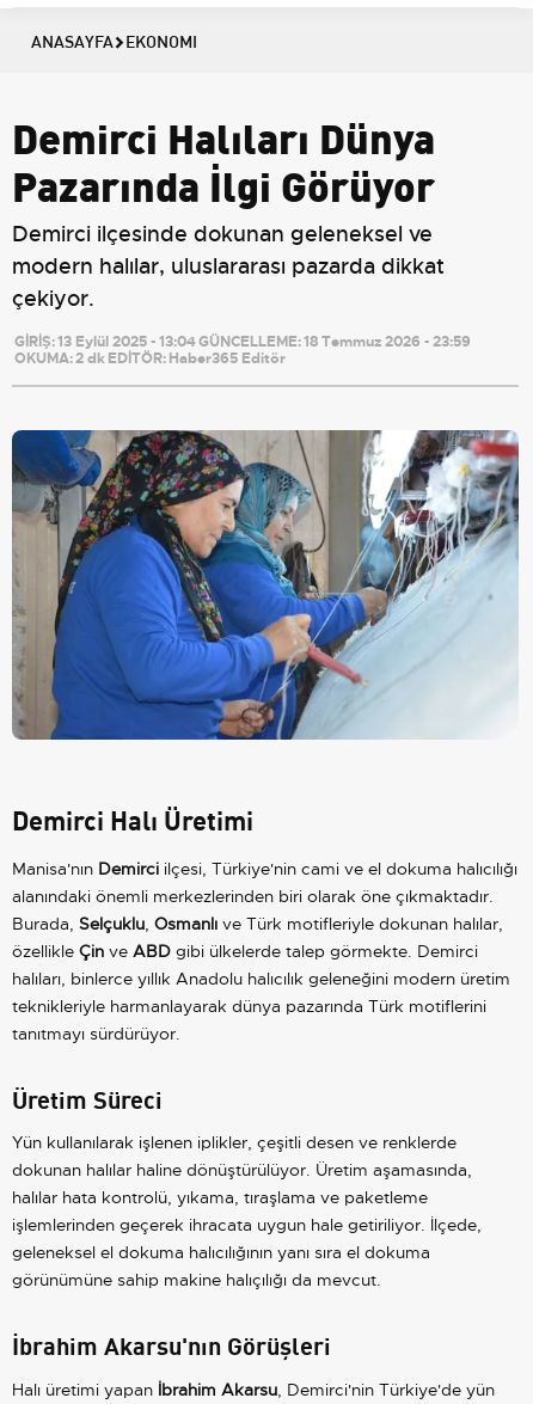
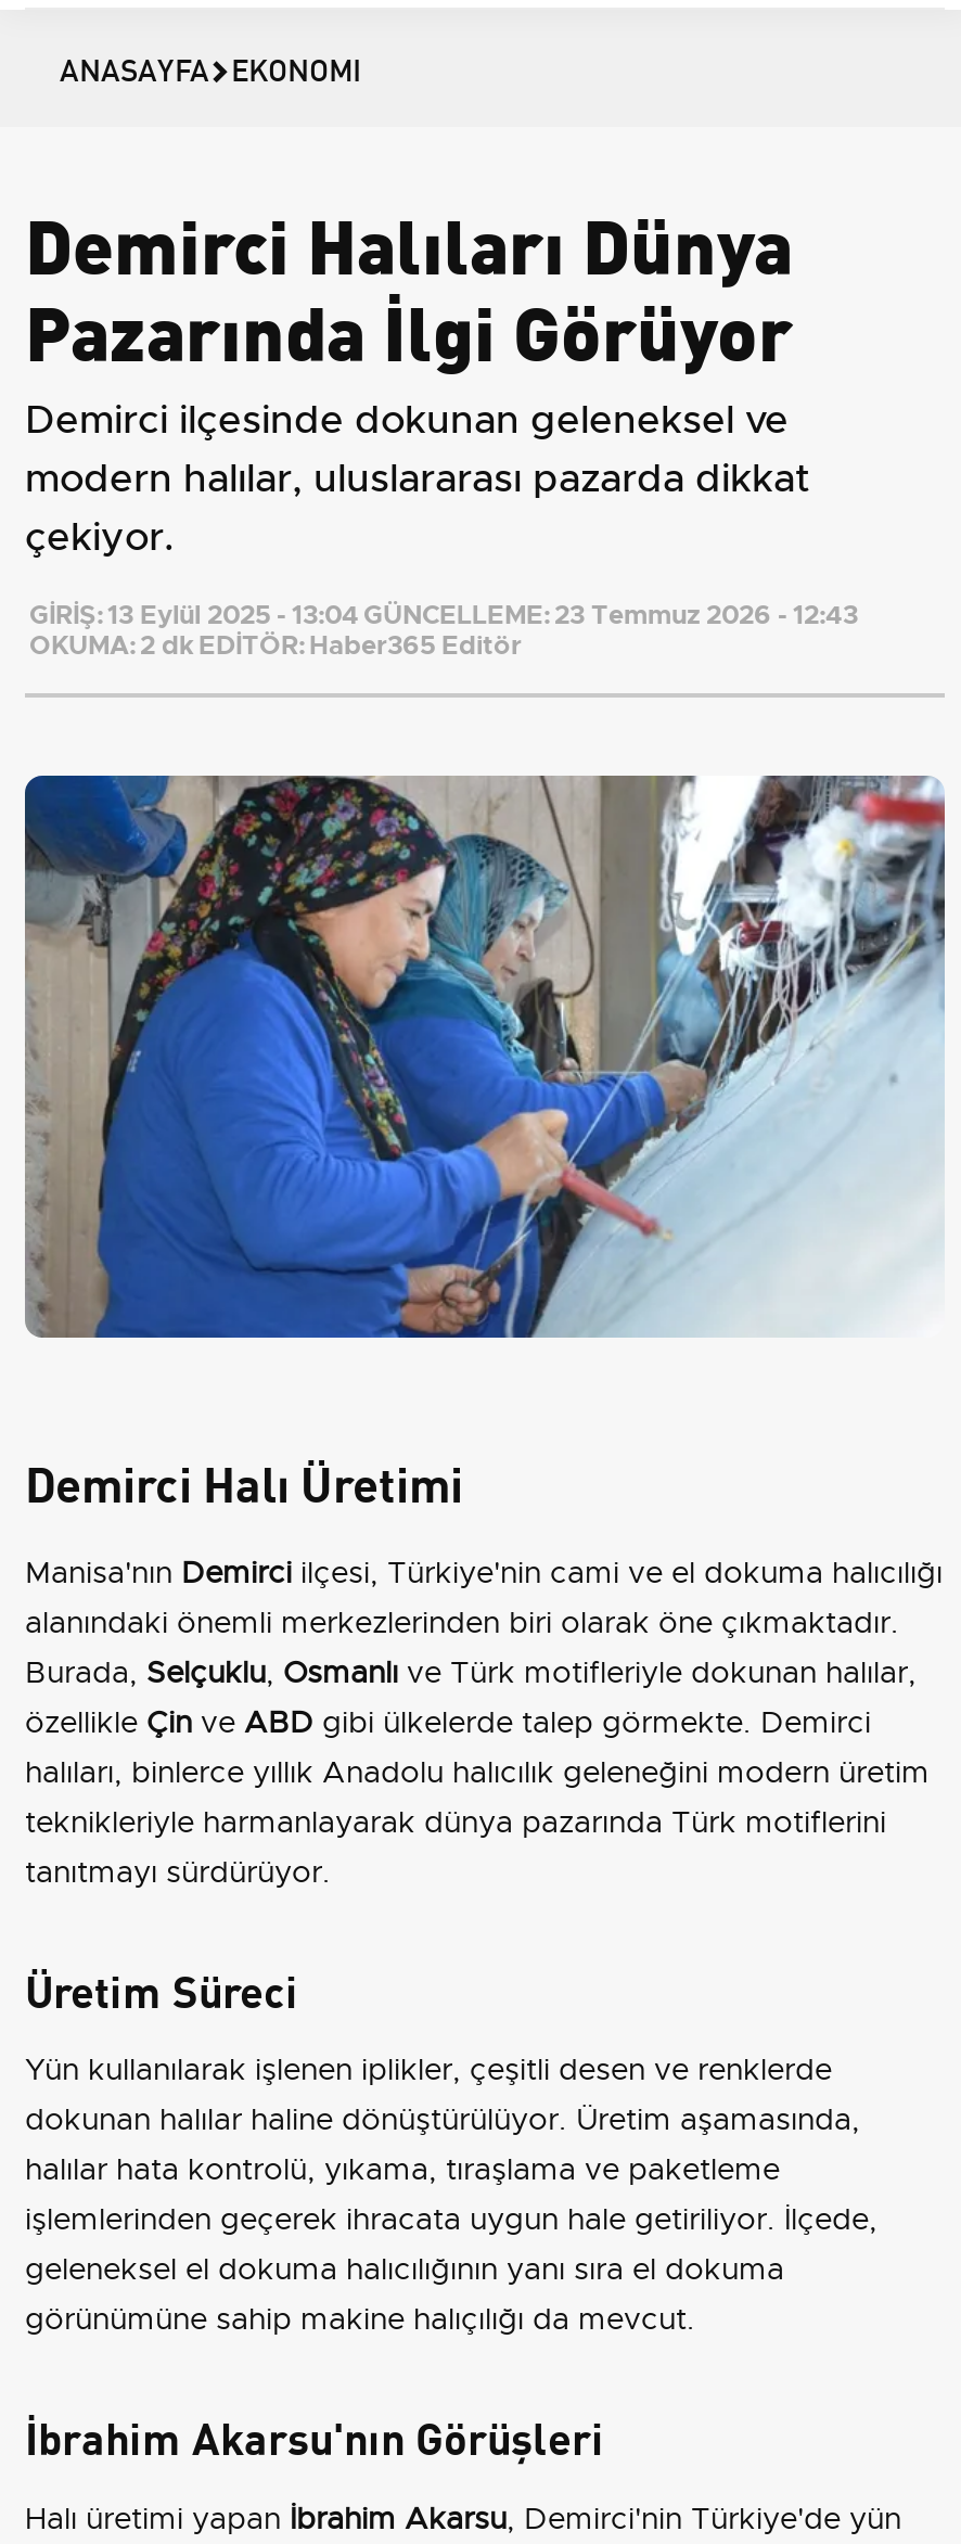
- GİRİŞ: 13 Eylül 2025 - 13:04 GÜNCELLEME: 18 Temmuz 2026 - 23:59
+ GİRİŞ: 13 Eylül 2025 - 13:04 GÜNCELLEME: 23 Temmuz 2026 - 12:43
